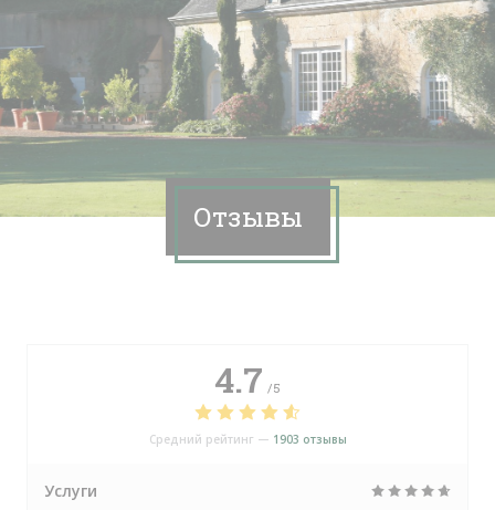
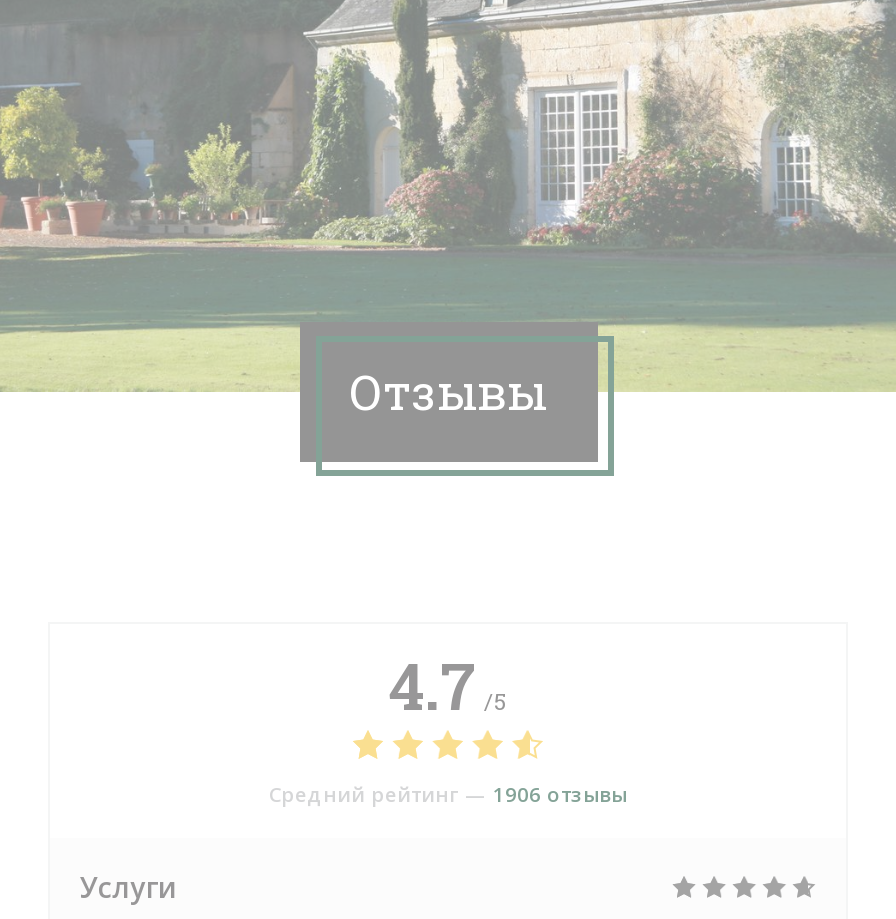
- Средний рейтинг — 1903 отзывы
+ Средний рейтинг — 1906 отзывы
